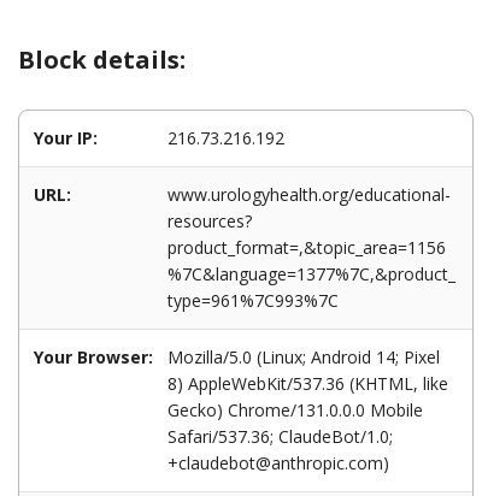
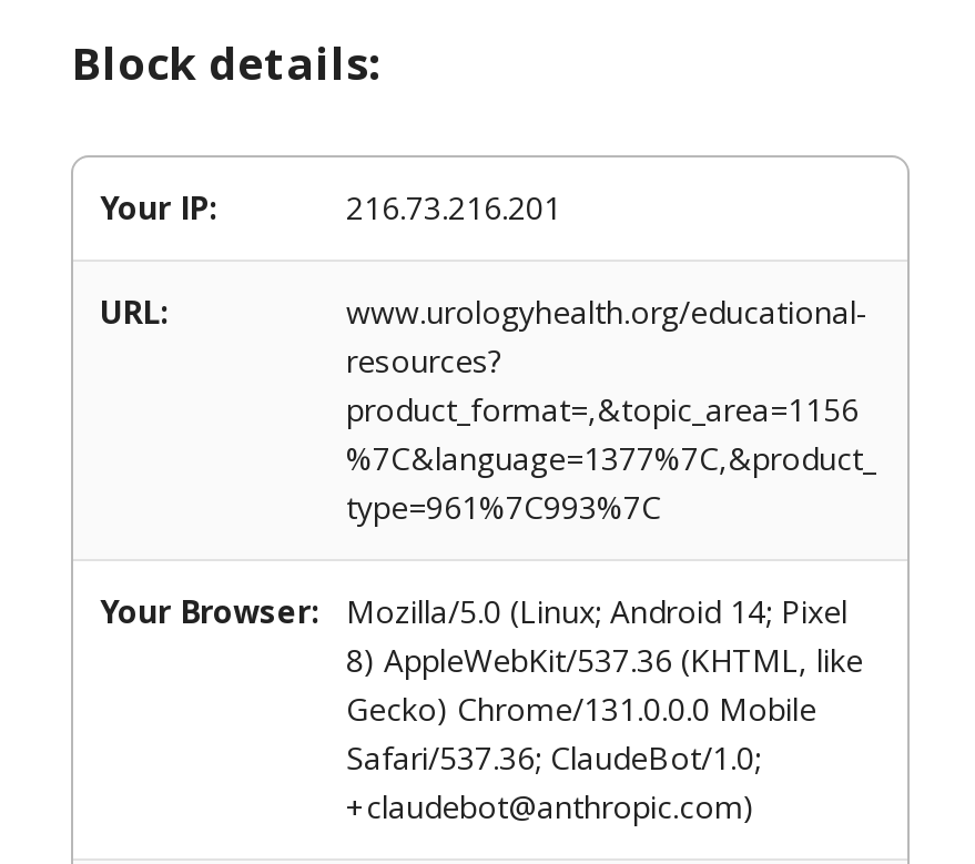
- 216.73.216.192
+ 216.73.216.201
